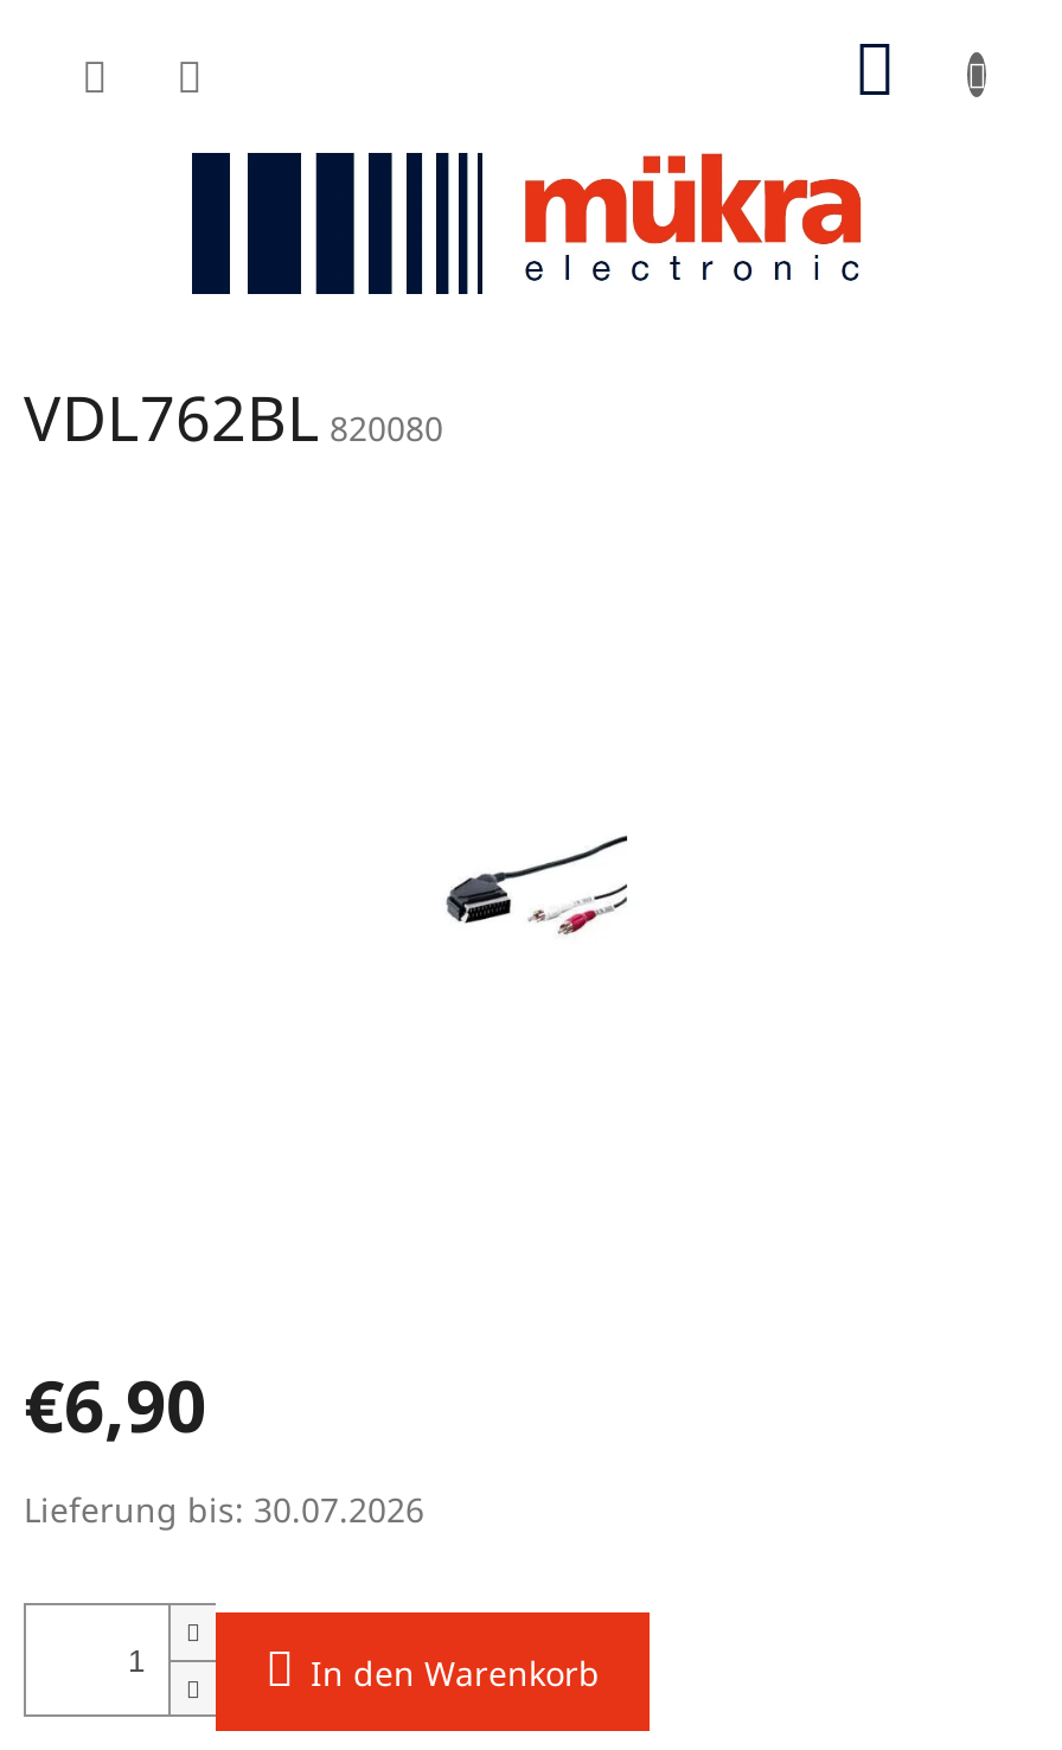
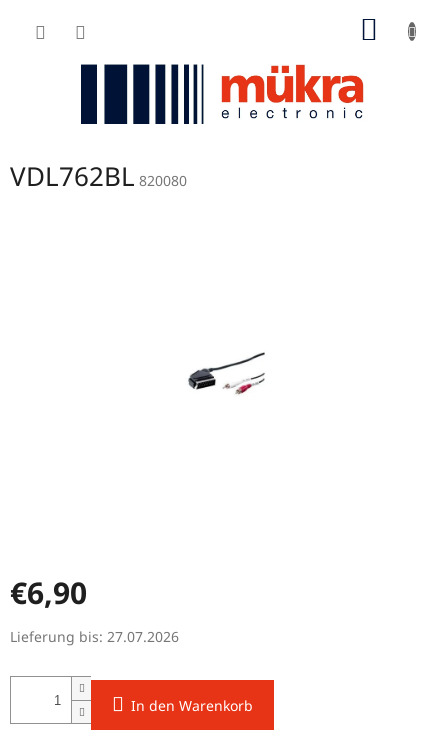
- Lieferung bis: 30.07.2026
+ Lieferung bis: 27.07.2026
